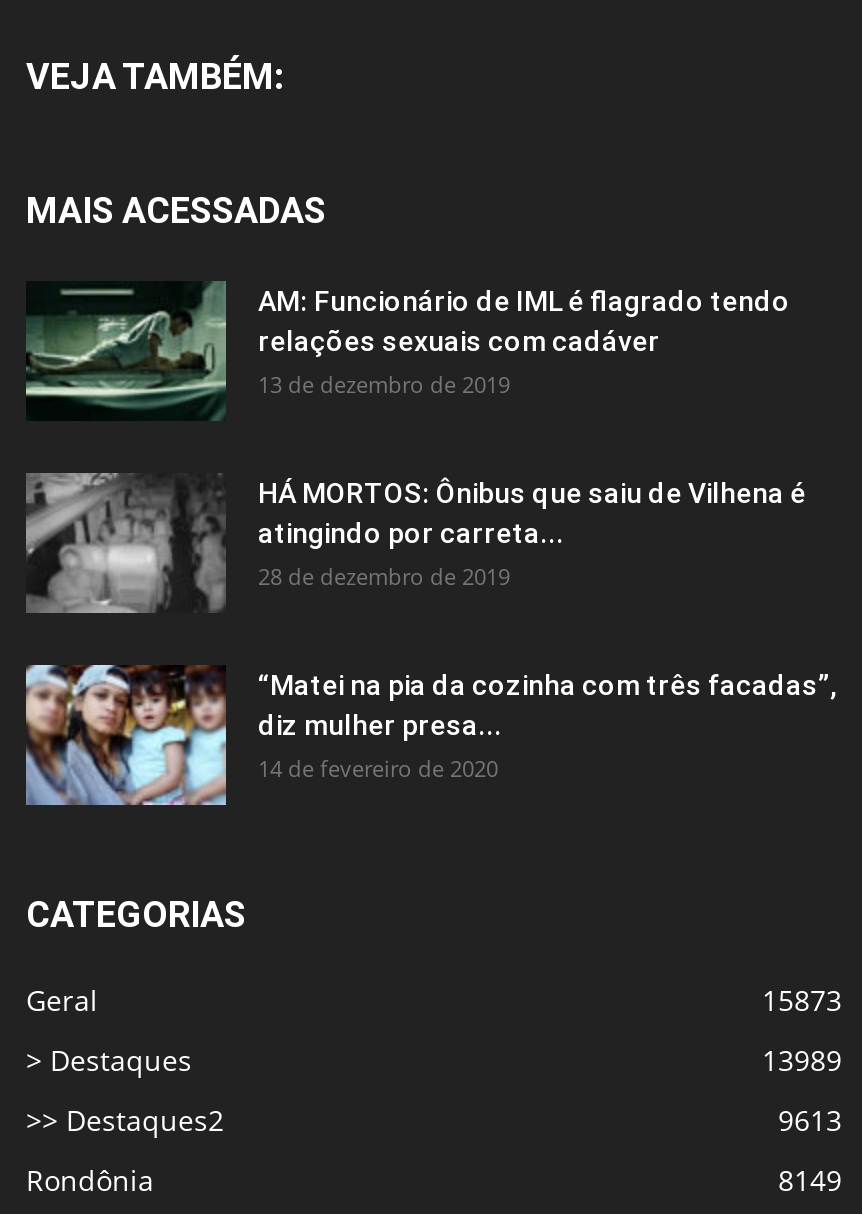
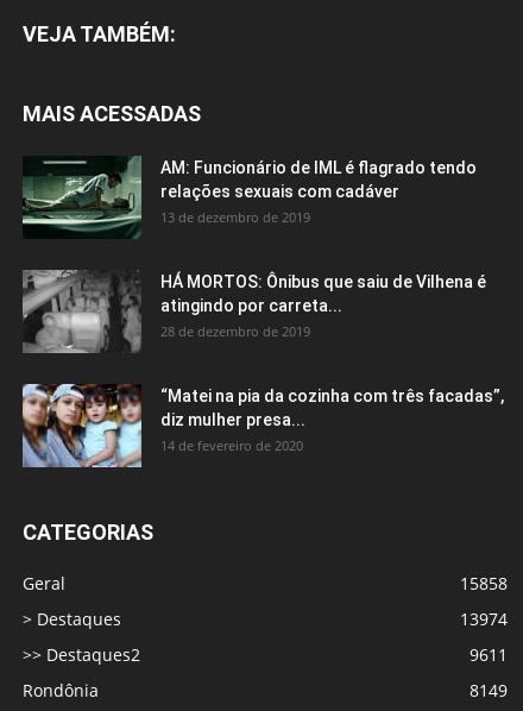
- 15873
+ 15858

- 13989
+ 13974

- 9613
+ 9611
